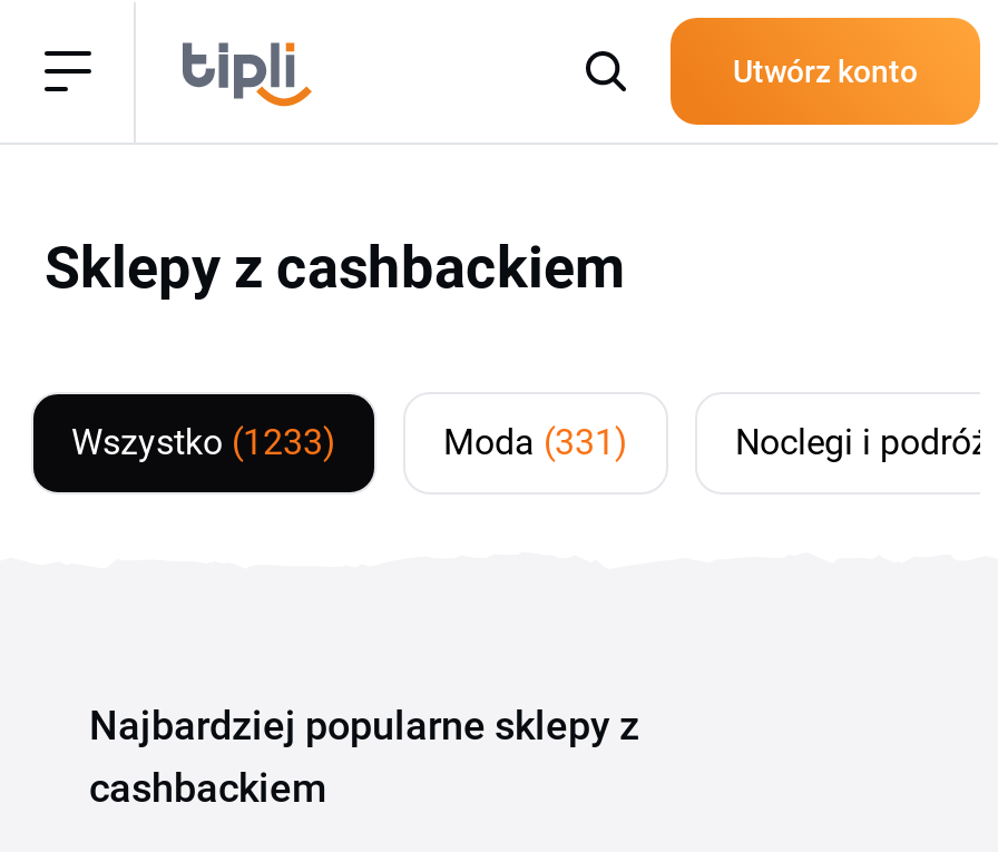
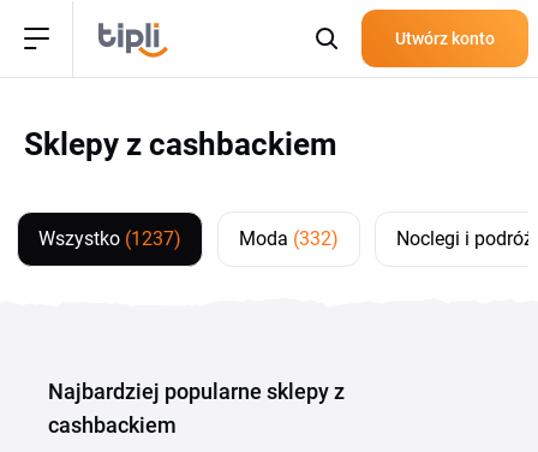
- Wszystko (1233)
+ Wszystko (1237)

- Moda (331)
+ Moda (332)
